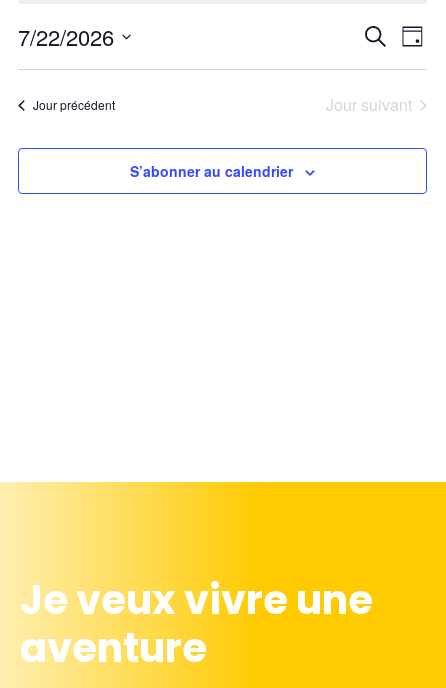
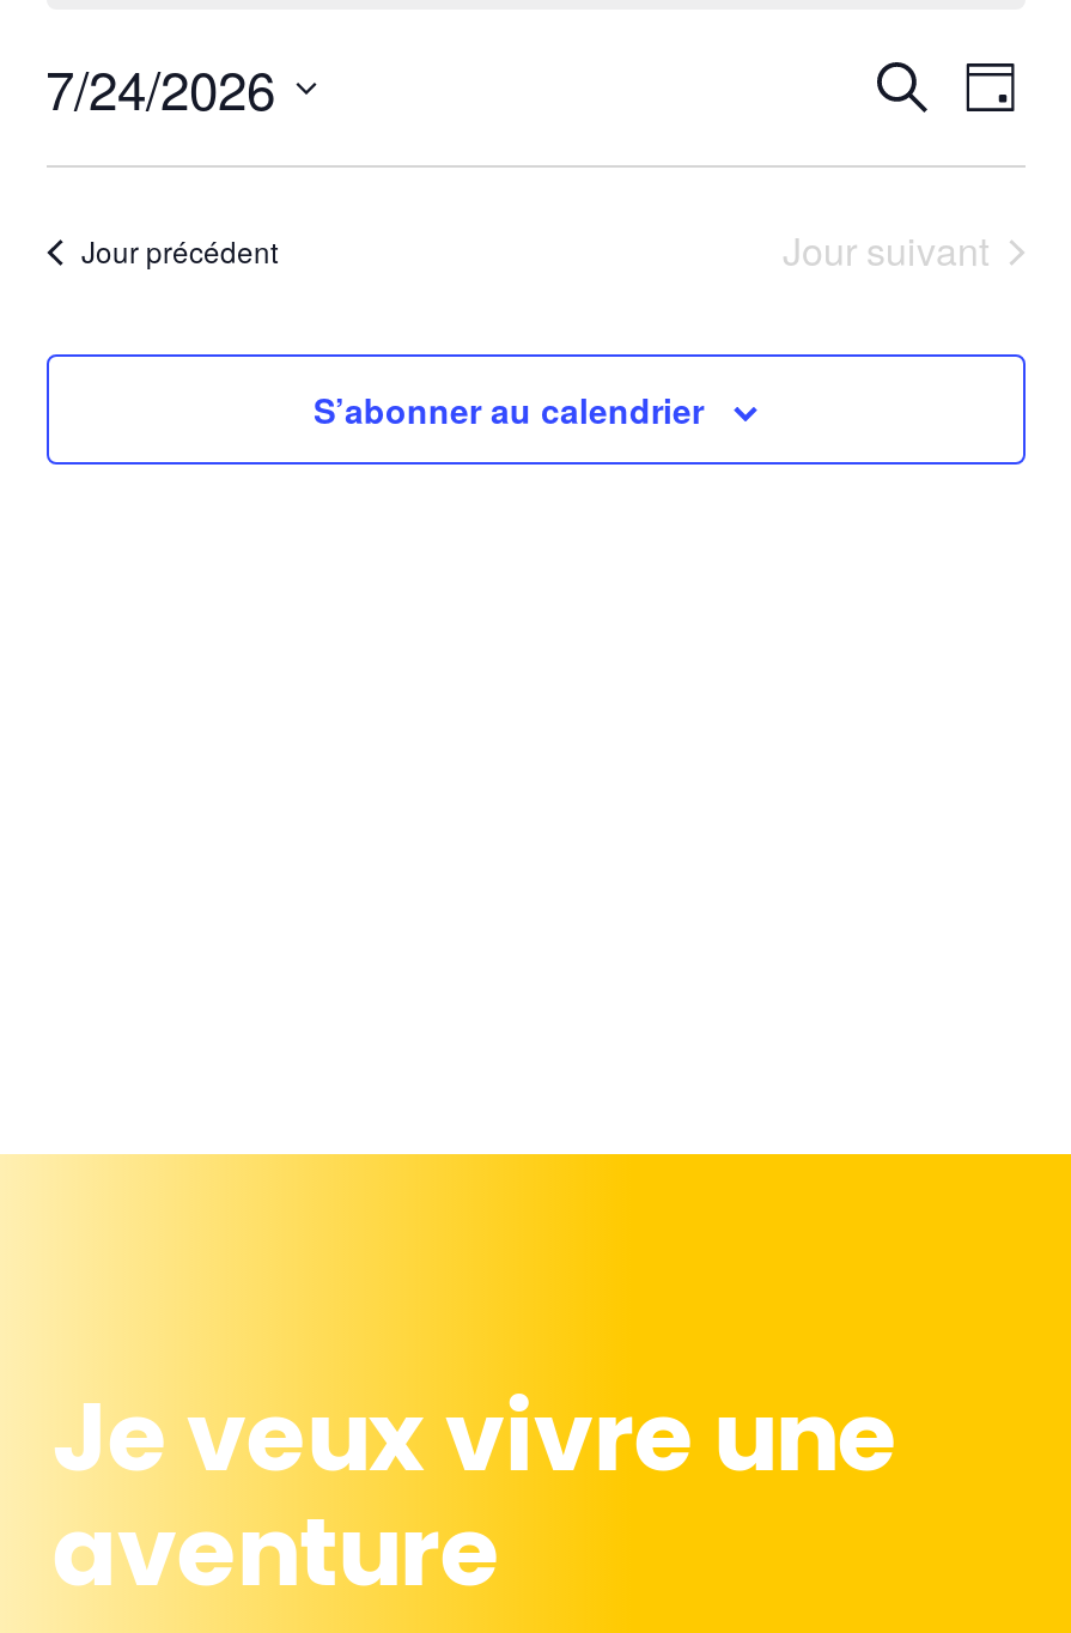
- 7/22/2026
+ 7/24/2026
